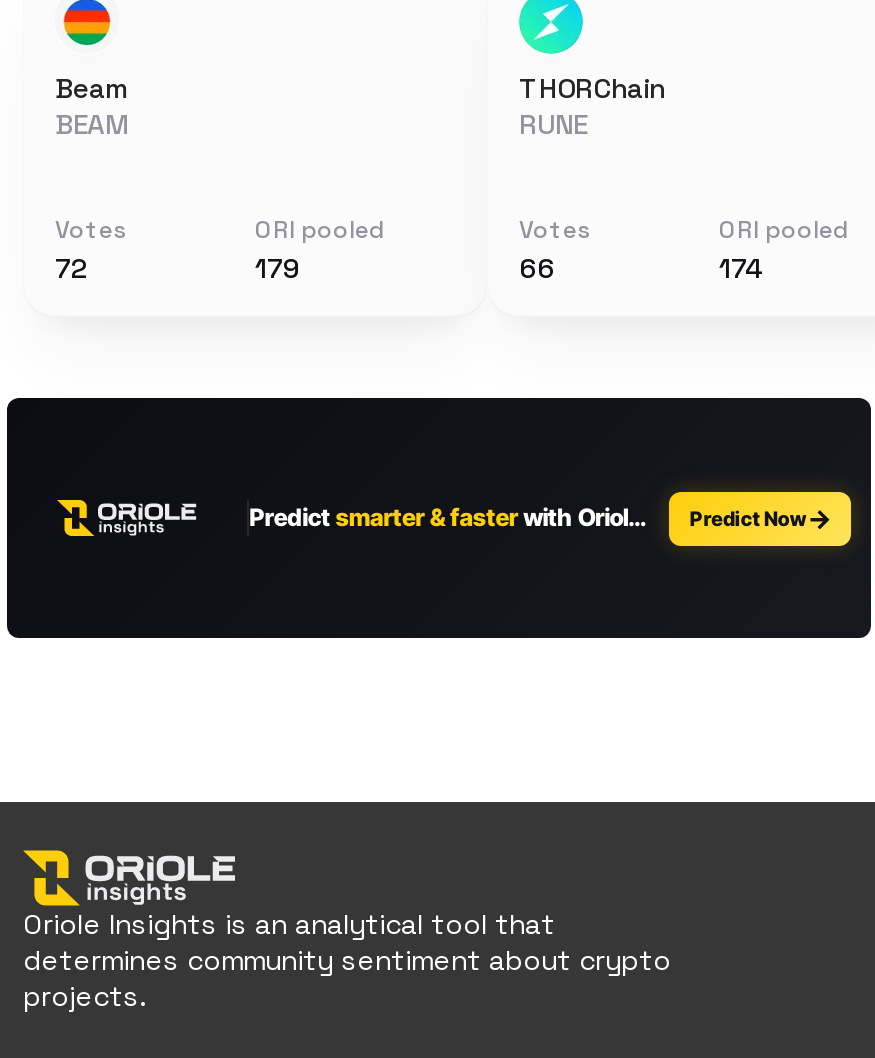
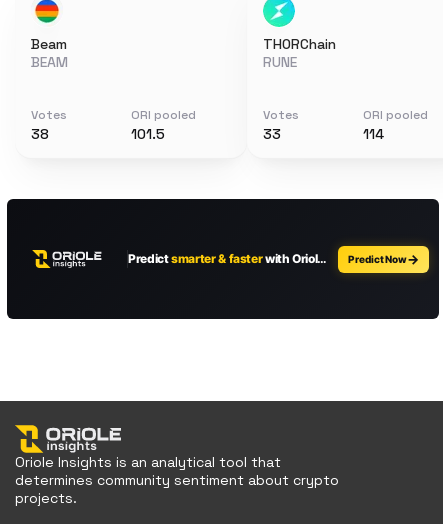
- 72
+ 38

- 179
+ 101.5

- 66
+ 33

- 174
+ 114
